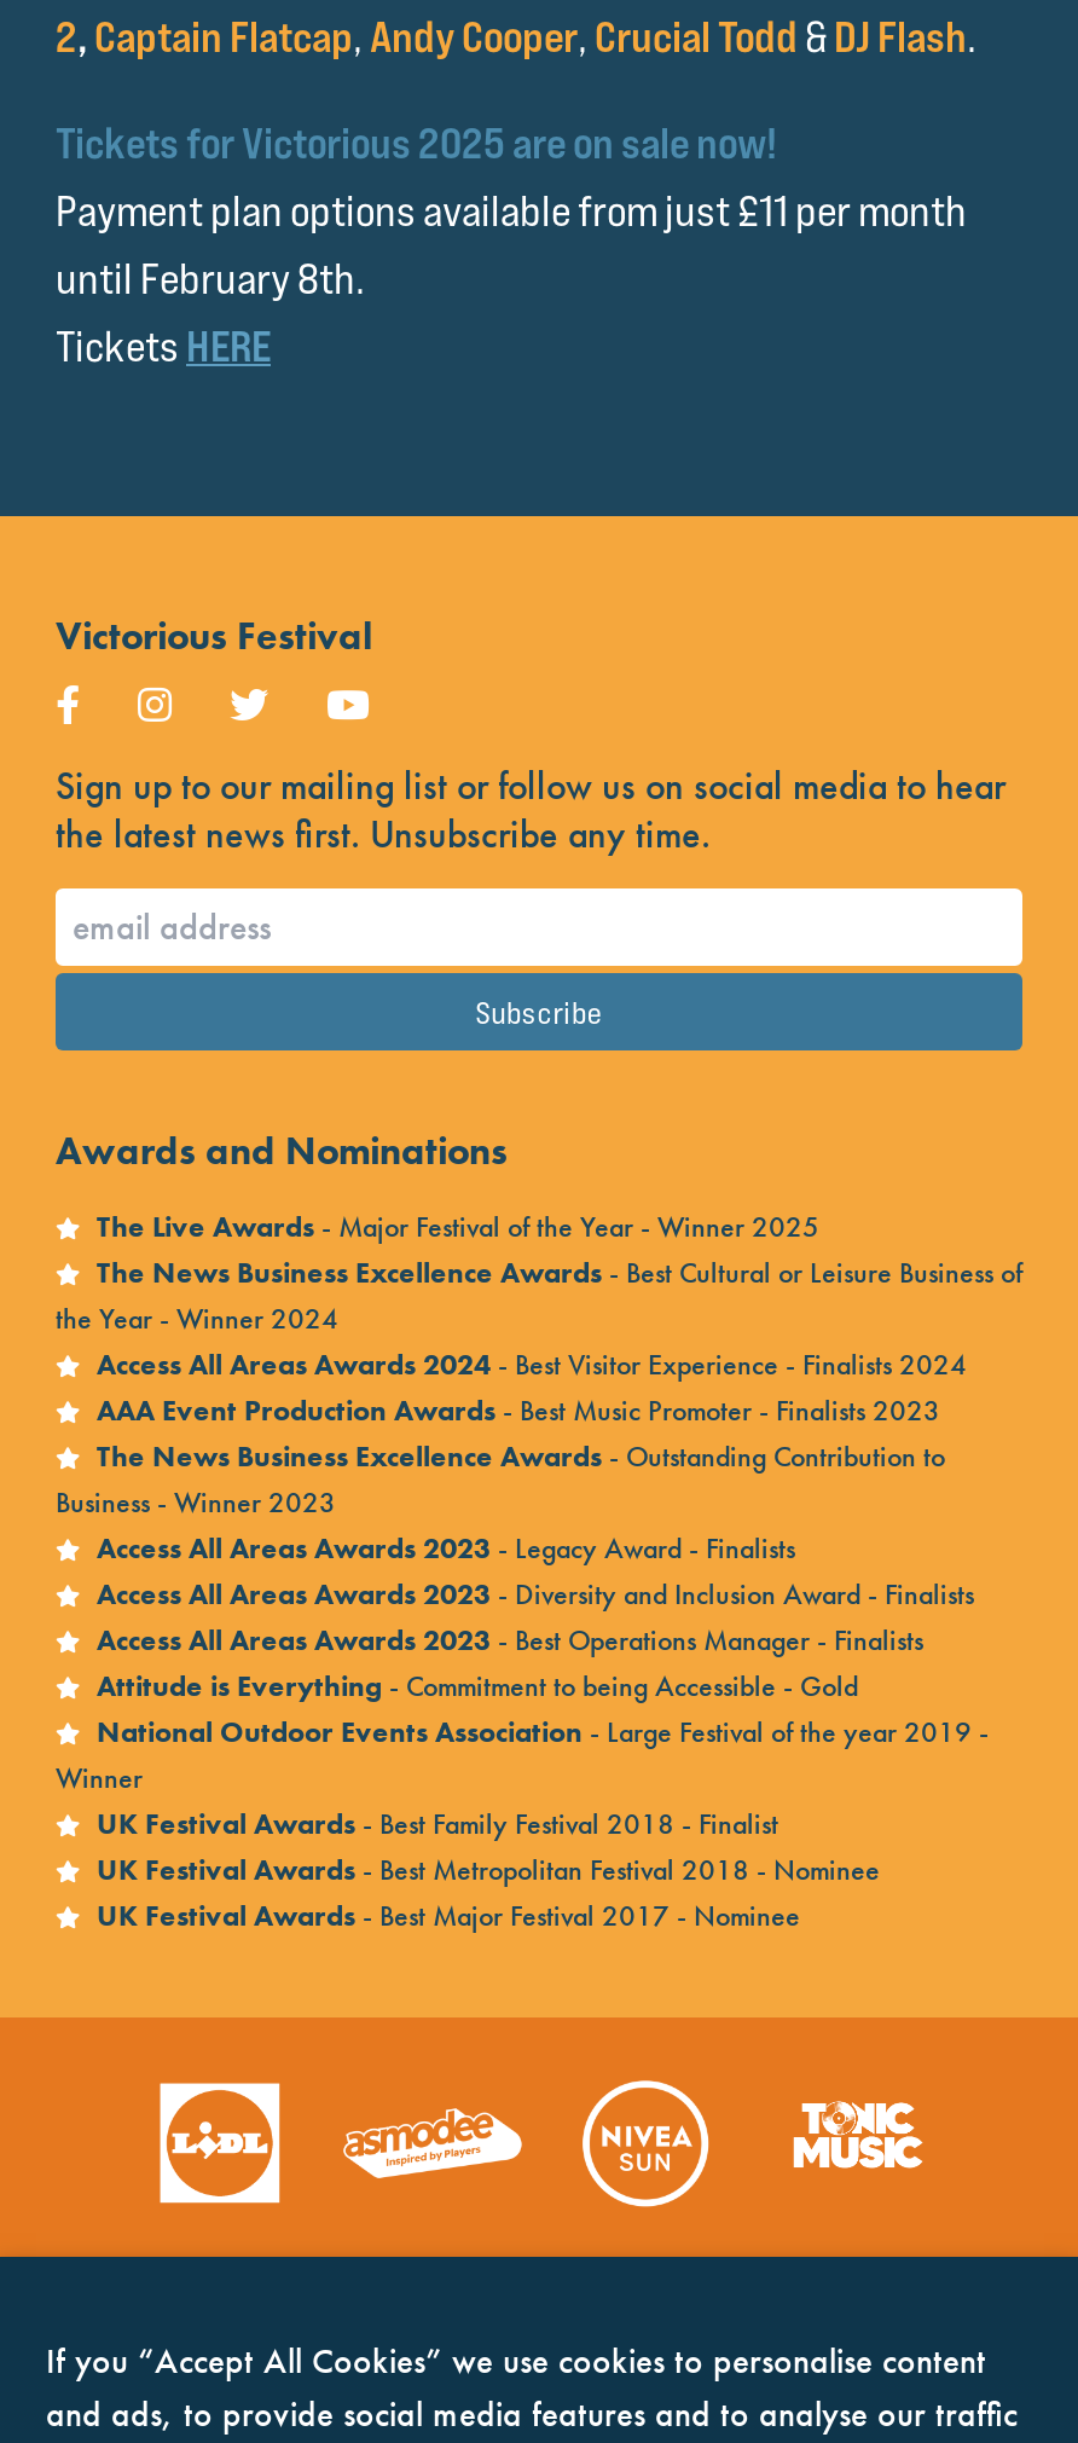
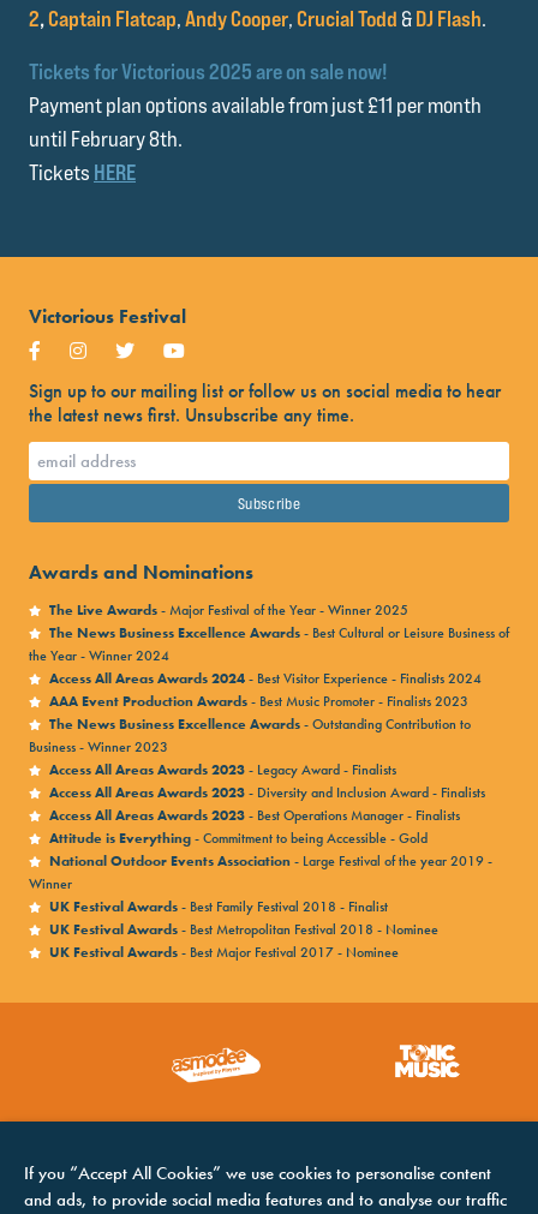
- [image]

- [image]
